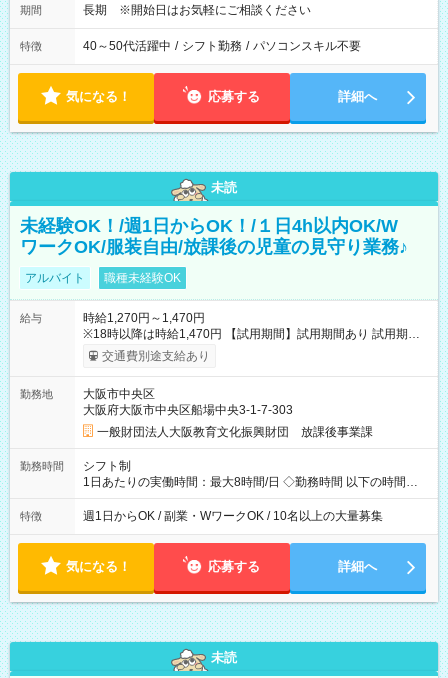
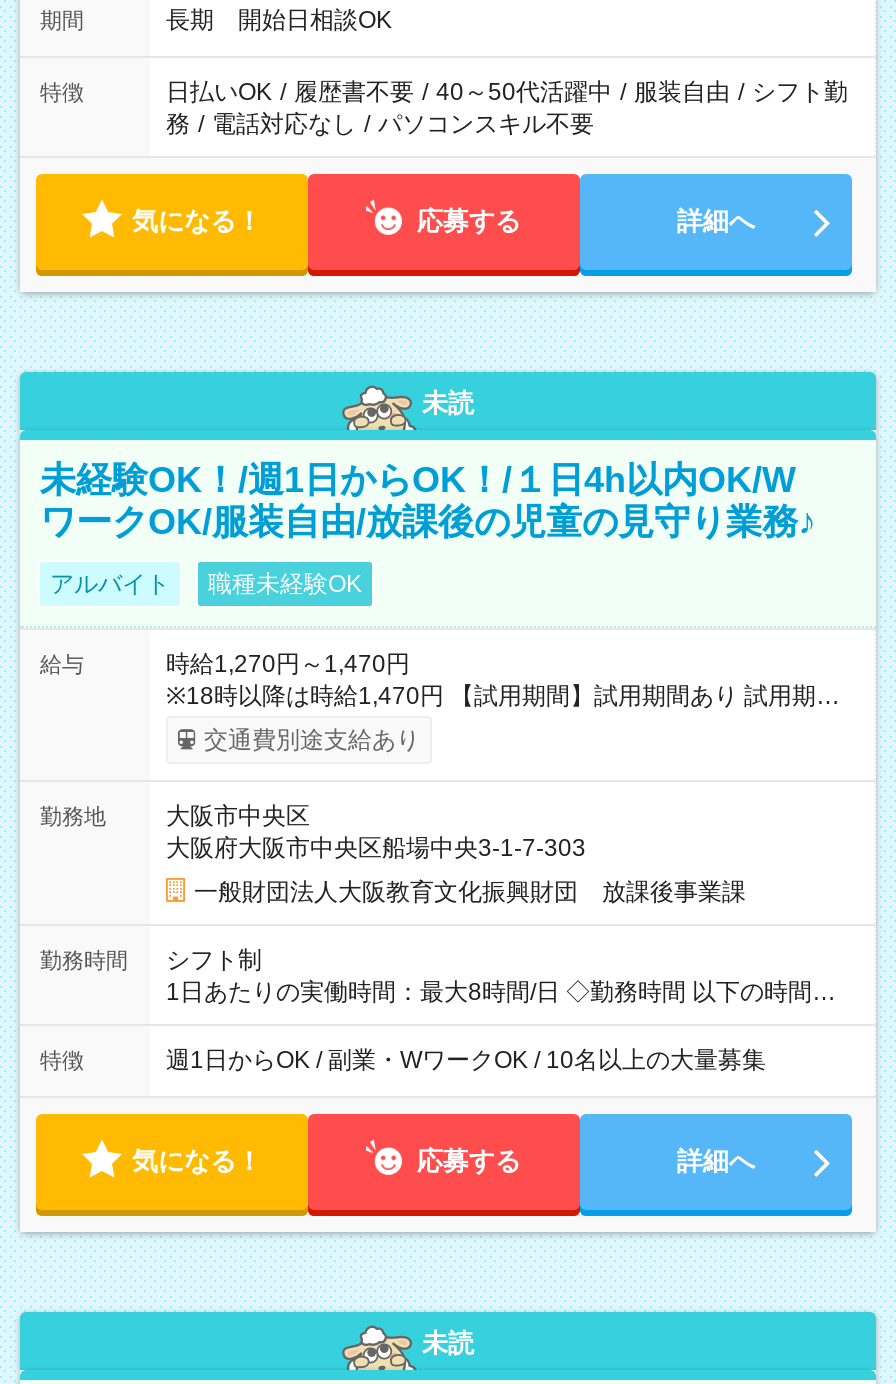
- 長期 ※開始日はお気軽にご相談ください
+ 長期 開始日相談OK

- 40～50代活躍中 / シフト勤務 / パソコンスキル不要
+ 日払いOK / 履歴書不要 / 40～50代活躍中 / 服装自由 / シフト勤
+ 務 / 電話対応なし / パソコンスキル不要
